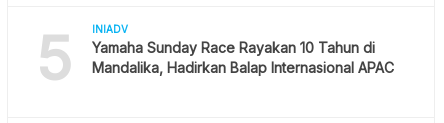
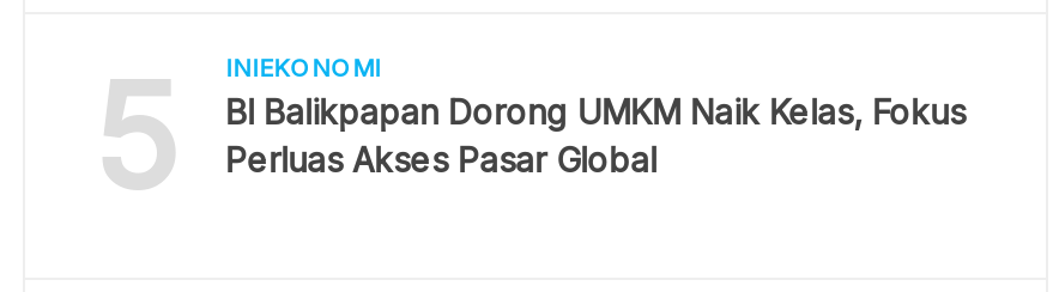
- INIADV
- Yamaha Sunday Race Rayakan 10 Tahun di
- Mandalika, Hadirkan Balap Internasional APAC
+ INIEKONOMI
+ BI Balikpapan Dorong UMKM Naik Kelas, Fokus
+ Perluas Akses Pasar Global
